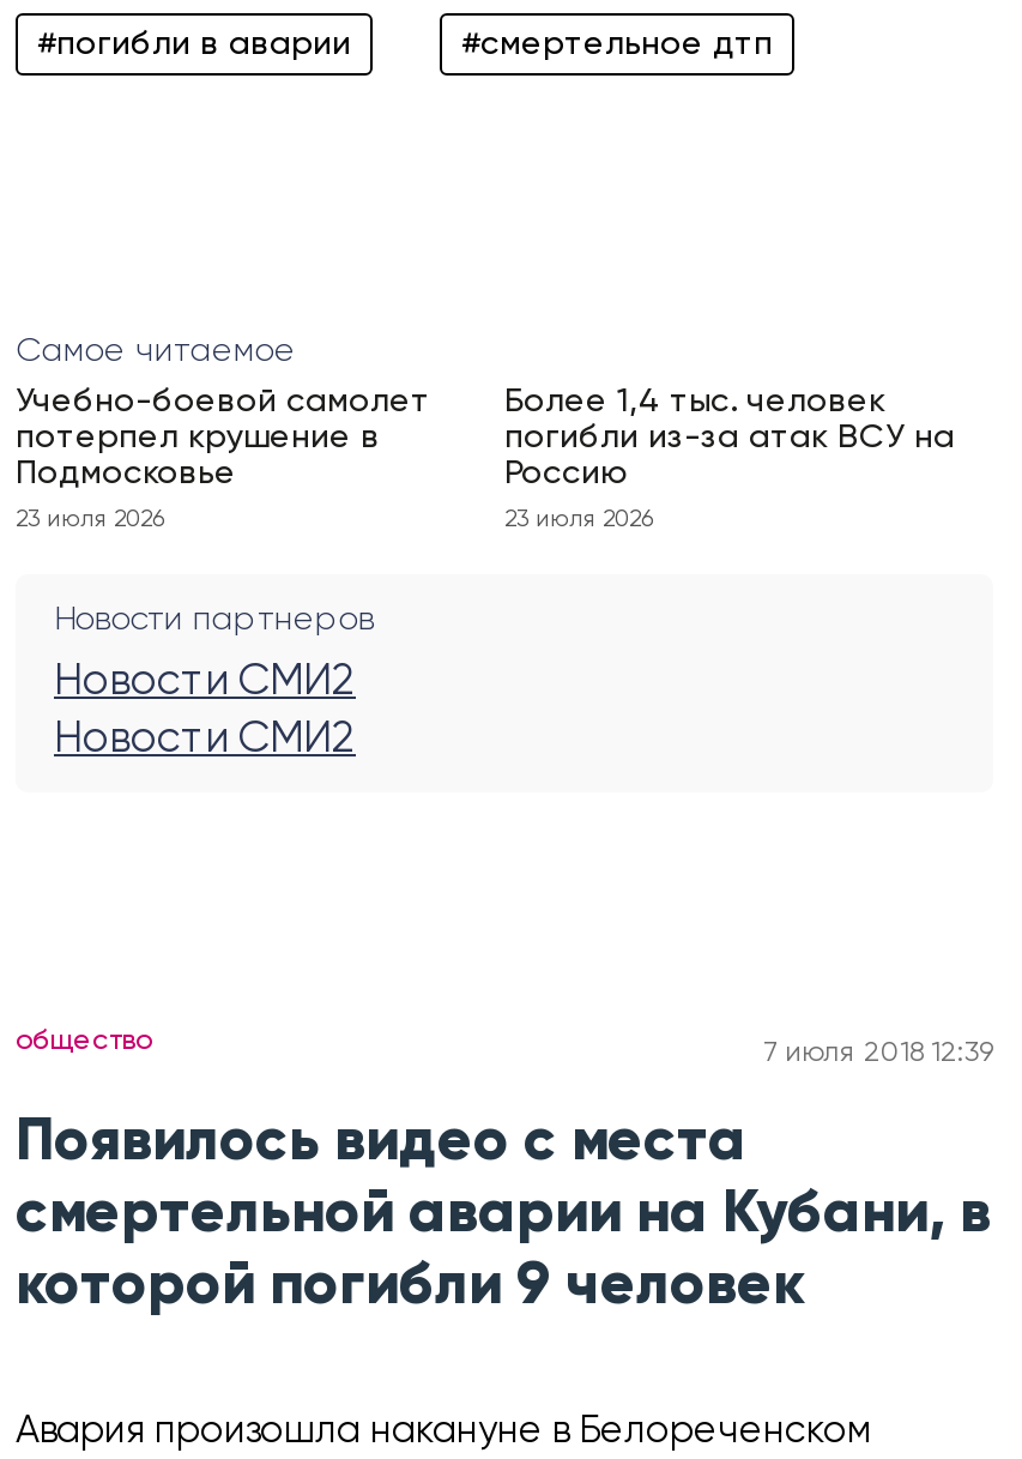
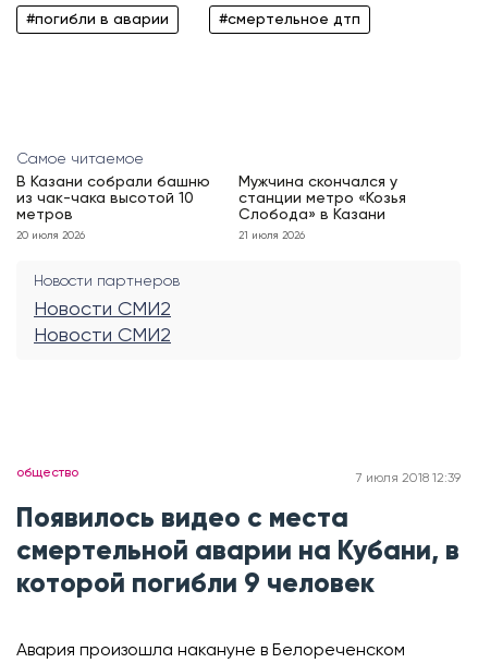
- Учебно-боевой самолет
- потерпел крушение в
- Подмосковье
+ В Казани собрали башню
+ из чак-чака высотой 10
+ метров

- Более 1,4 тыс. человек
- погибли из-за атак ВСУ на
- Россию
+ Мужчина скончался у
+ станции метро «Козья
+ Слобода» в Казани

- 23 июля 2026
+ 20 июля 2026

- 23 июля 2026
+ 21 июля 2026
